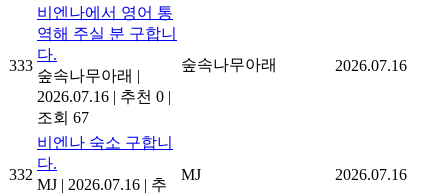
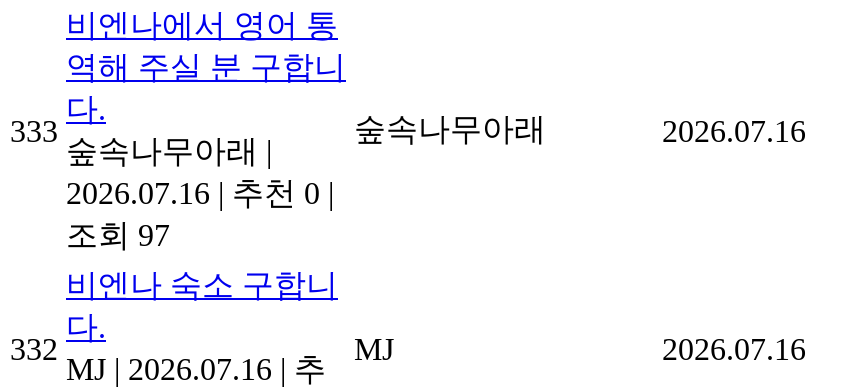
- 조회 67
+ 조회 97
